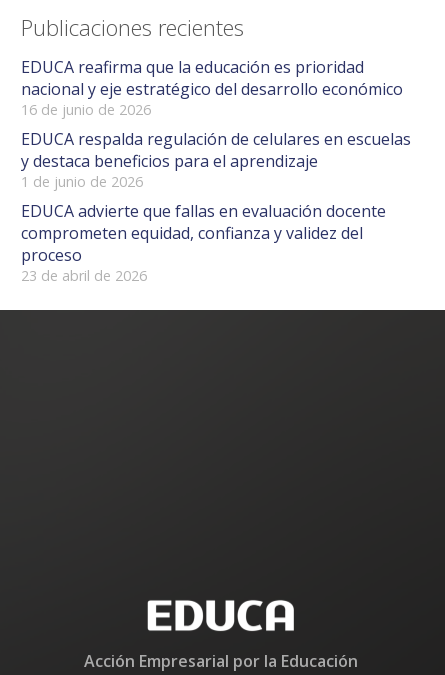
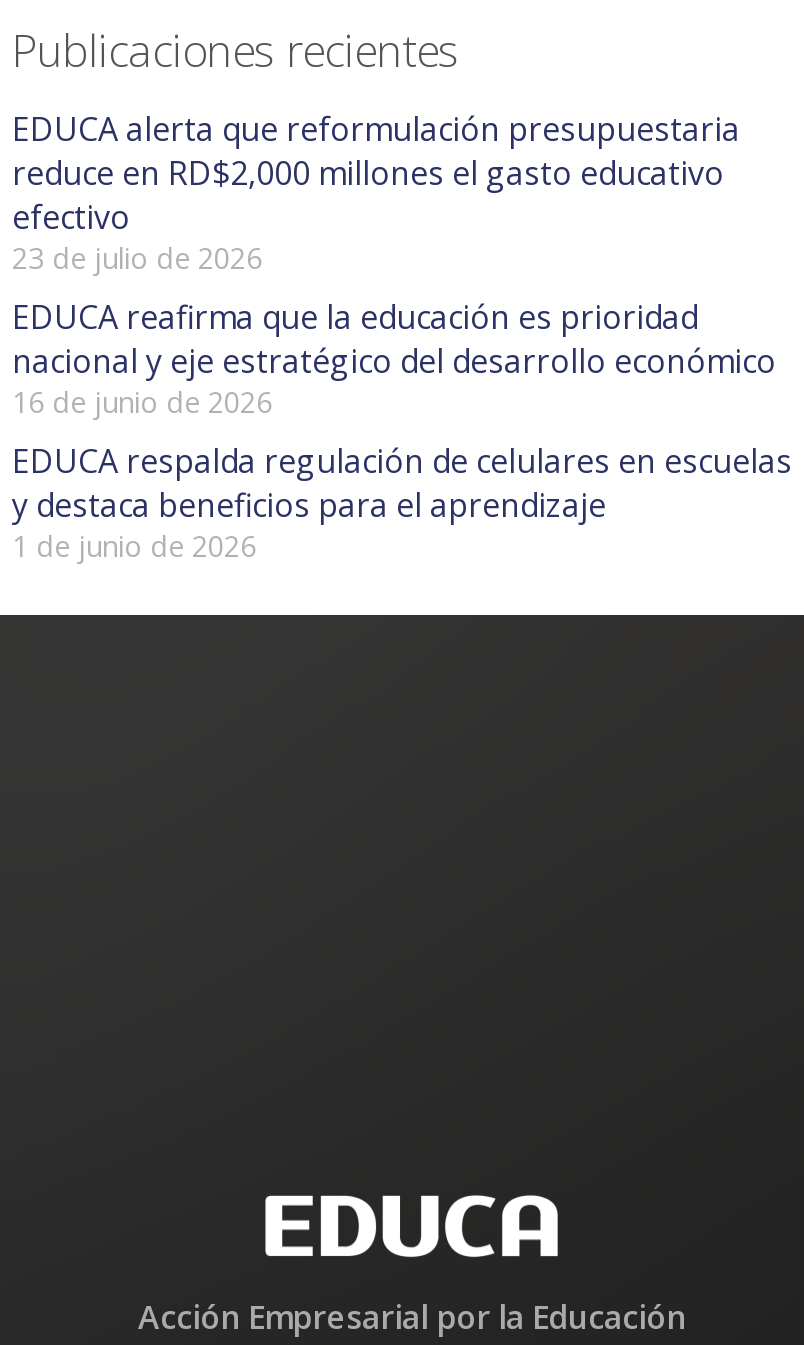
+ EDUCA alerta que reformulación presupuestaria
+ reduce en RD$2,000 millones el gasto educativo
+ efectivo
+ 23 de julio de 2026

moved down: EDUCA reafirma que la educación es prioridad | nacional y eje estratégico del desarrollo económico | 16 de junio de 2026 | EDUCA respalda regulación de celulares en escuelas | y destaca beneficios para el aprendizaje | 1 de junio de 2026

- EDUCA advierte que fallas en evaluación docente
- comprometen equidad, confianza y validez del
- proceso
- 23 de abril de 2026
